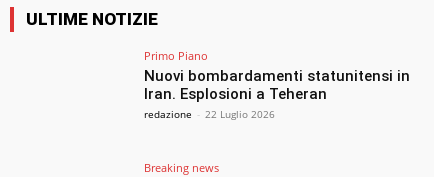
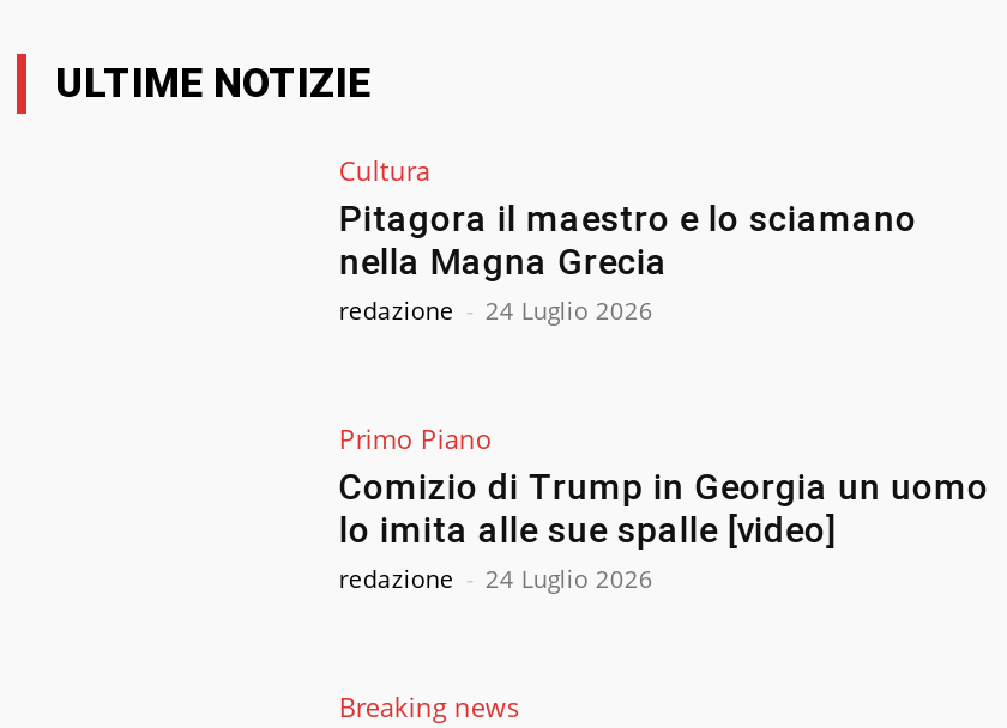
+ Cultura
+ Pitagora il maestro e lo sciamano
+ nella Magna Grecia
+ redazione - 24 Luglio 2026

- Nuovi bombardamenti statunitensi in
- Iran. Esplosioni a Teheran
- redazione - 22 Luglio 2026
+ Comizio di Trump in Georgia un uomo
+ lo imita alle sue spalle [video]
+ redazione - 24 Luglio 2026
